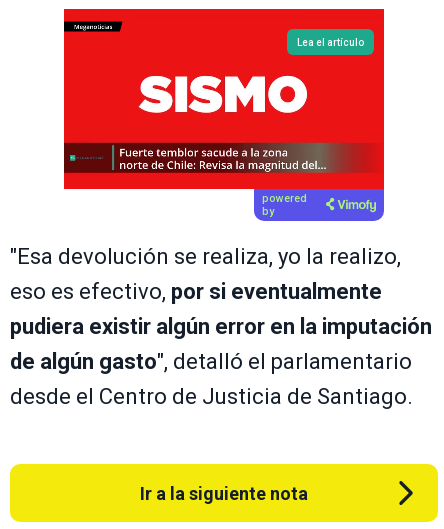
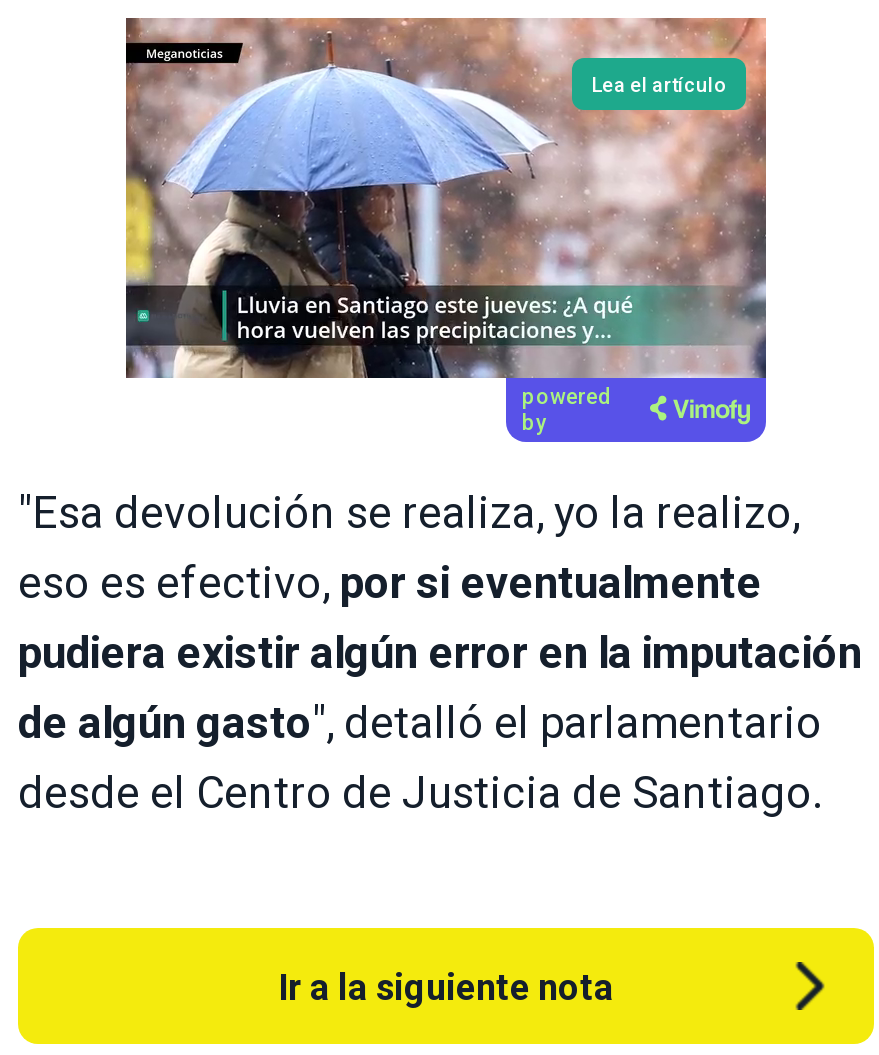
- [image]
+ [image]
